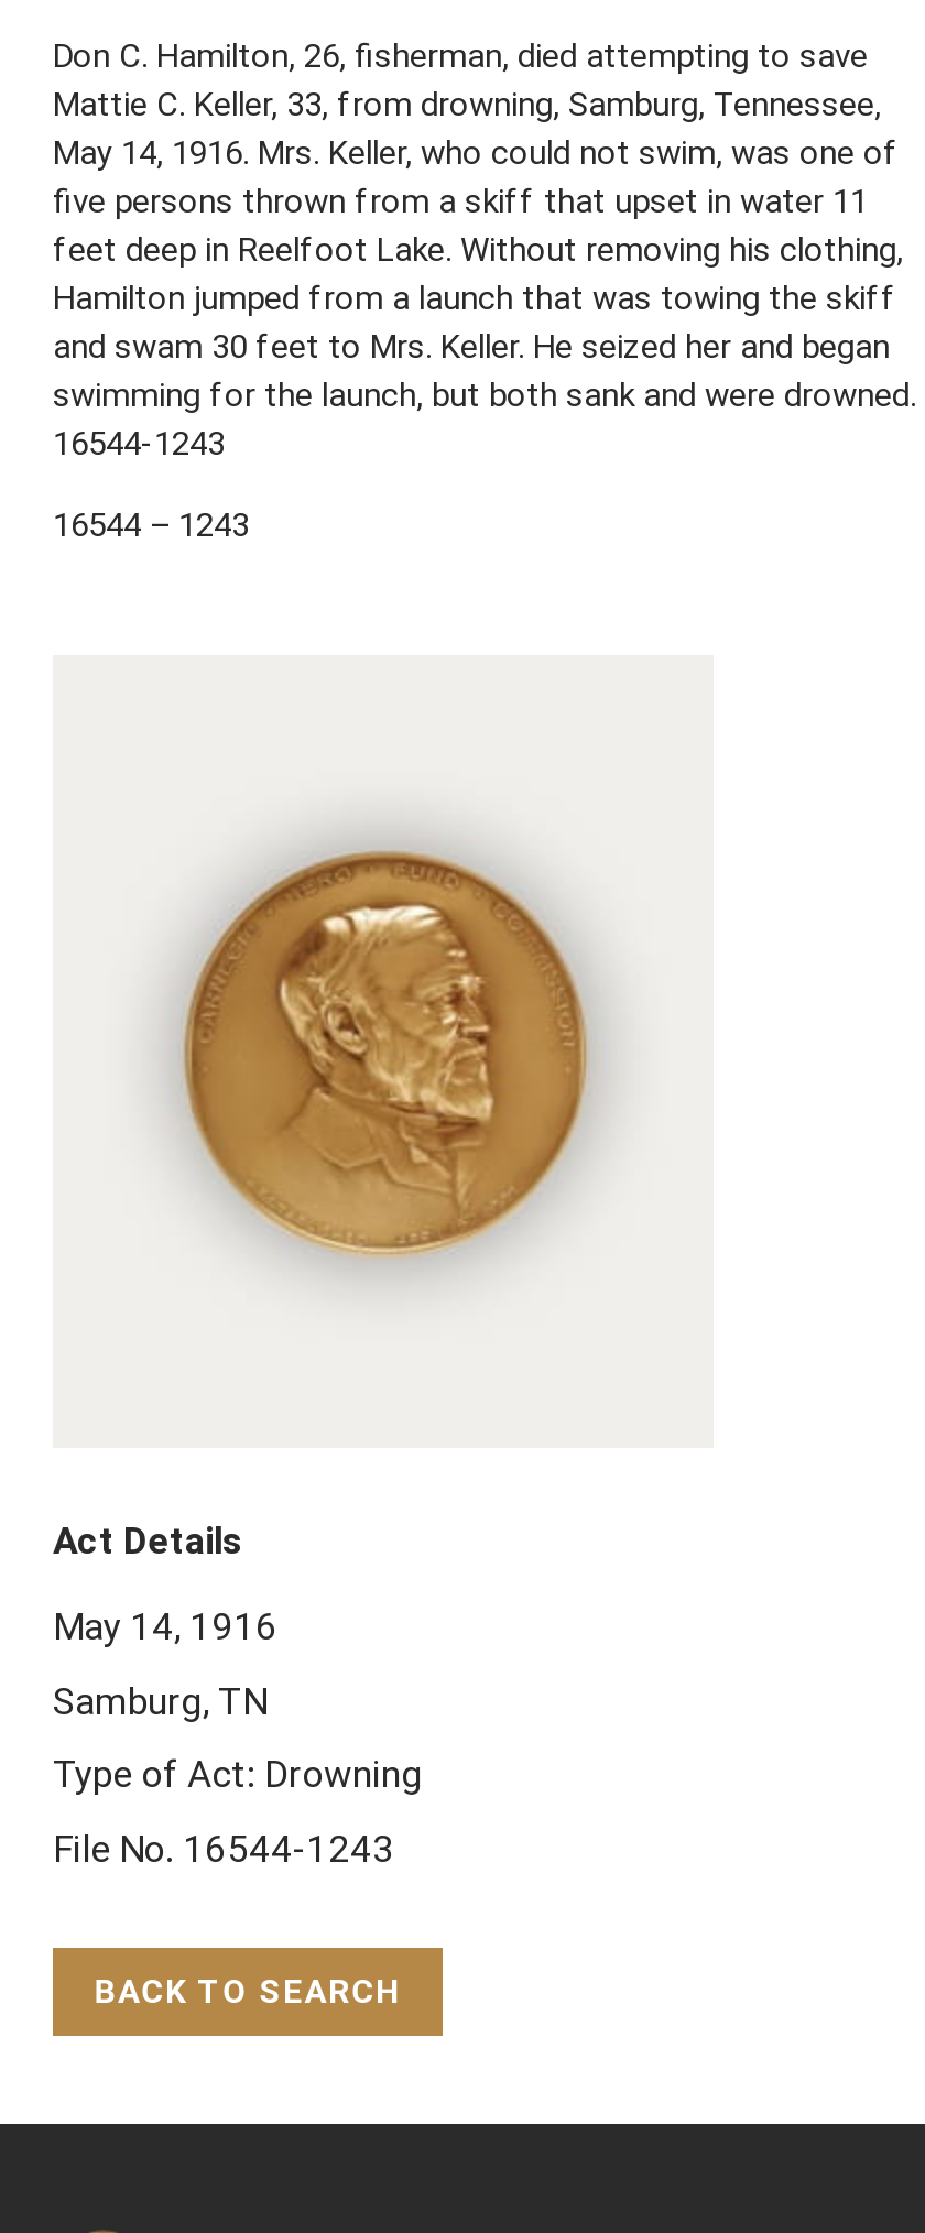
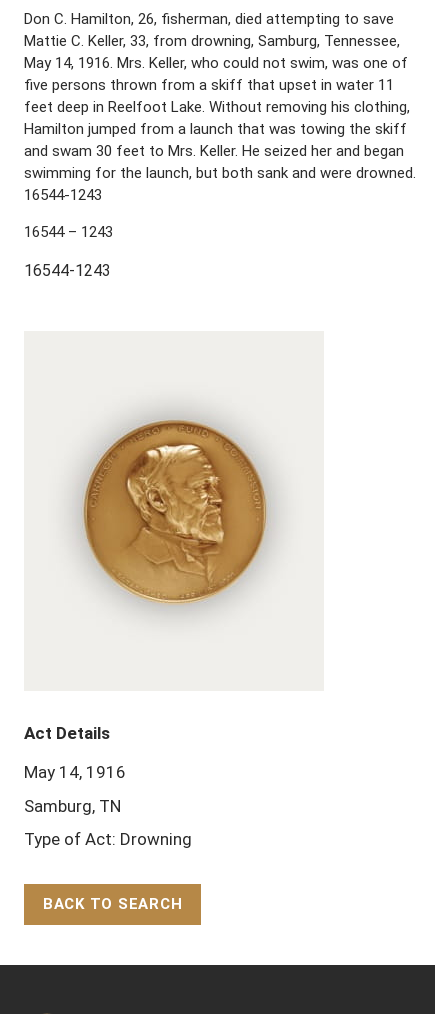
+ 16544-1243

moved down: [image]

moved down: Act Details | May 14, 1916 | Samburg, TN | Type of Act: Drowning

- File No. 16544-1243
